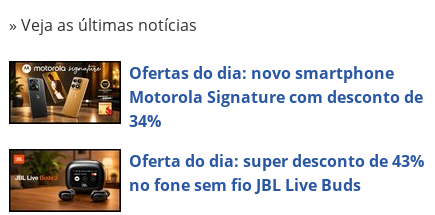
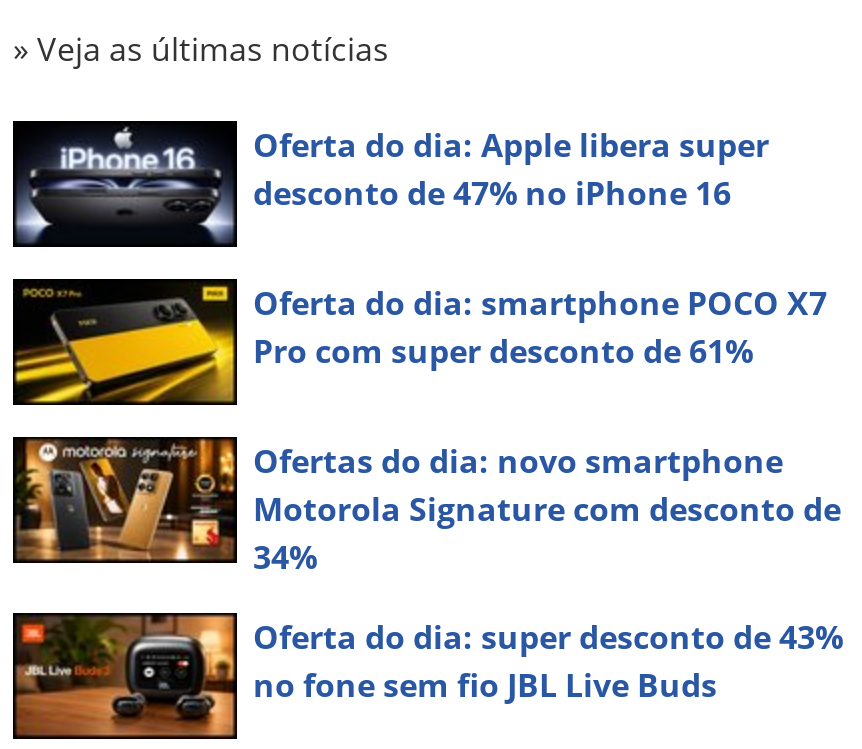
+ [image]

+ [image]
+ Oferta do dia: Apple libera super
+ desconto de 47% no iPhone 16
+ Oferta do dia: smartphone POCO X7
+ Pro com super desconto de 61%
